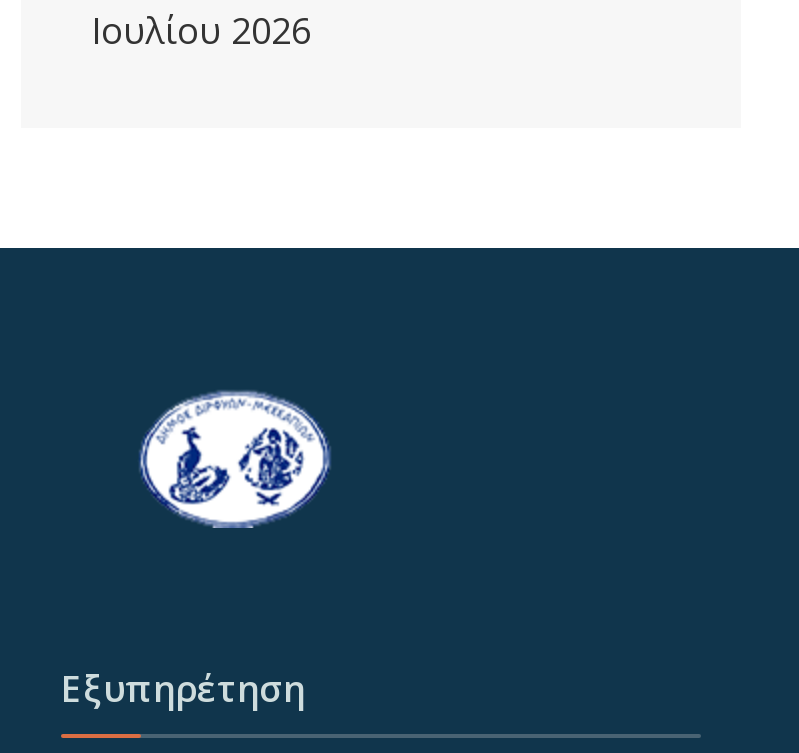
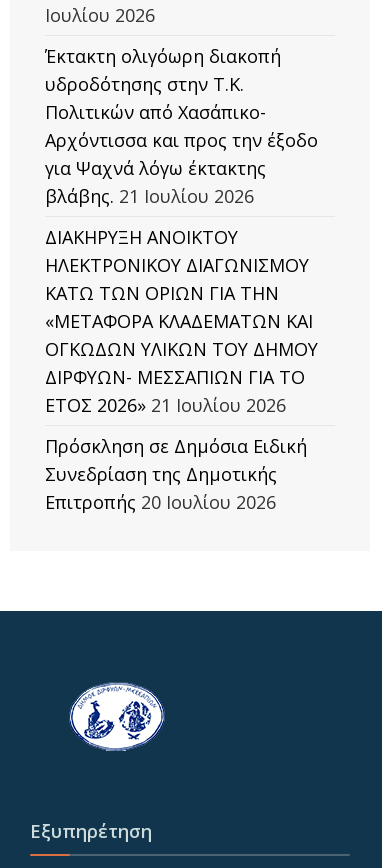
+ Έκτακτη ολιγόωρη διακοπή
+ υδροδότησης στην Τ.Κ.
+ Πολιτικών από Χασάπικο-
+ Αρχόντισσα και προς την έξοδο
+ για Ψαχνά λόγω έκτακτης
+ βλάβης. 21 Ιουλίου 2026
+ ΔΙΑΚΗΡΥΞΗ ΑΝΟΙΚΤΟΥ
+ ΗΛΕΚΤΡΟΝΙΚΟΥ ΔΙΑΓΩΝΙΣΜΟΥ
+ ΚΑΤΩ ΤΩΝ ΟΡΙΩΝ ΓΙΑ ΤΗΝ
+ «ΜΕΤΑΦΟΡΑ ΚΛΑΔΕΜΑΤΩΝ ΚΑΙ
+ ΟΓΚΩΔΩΝ ΥΛΙΚΩΝ ΤΟΥ ΔΗΜΟΥ
+ ΔΙΡΦΥΩΝ- ΜΕΣΣΑΠΙΩΝ ΓΙΑ ΤΟ
+ ΕΤΟΣ 2026» 21 Ιουλίου 2026
+ Πρόσκληση σε Δημόσια Ειδική
+ Συνεδρίαση της Δημοτικής
+ Επιτροπής 20 Ιουλίου 2026
